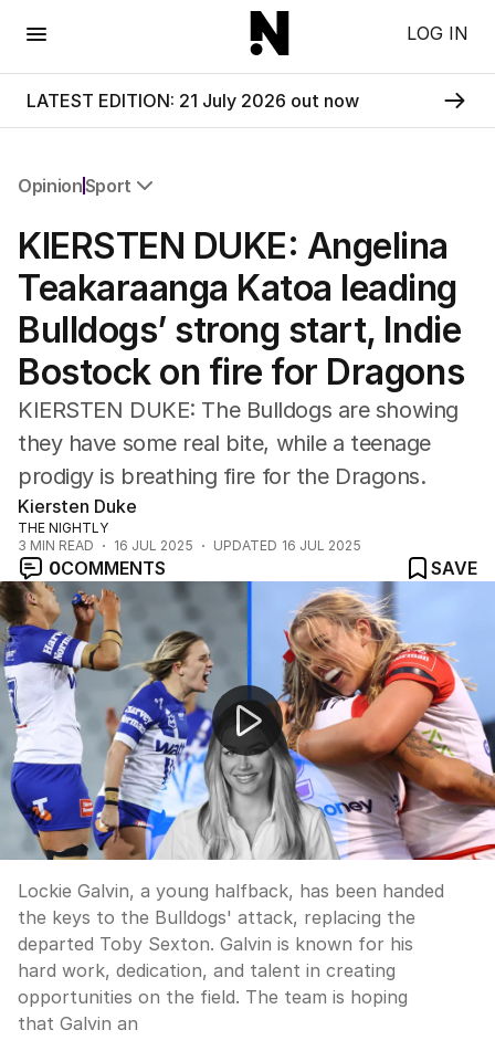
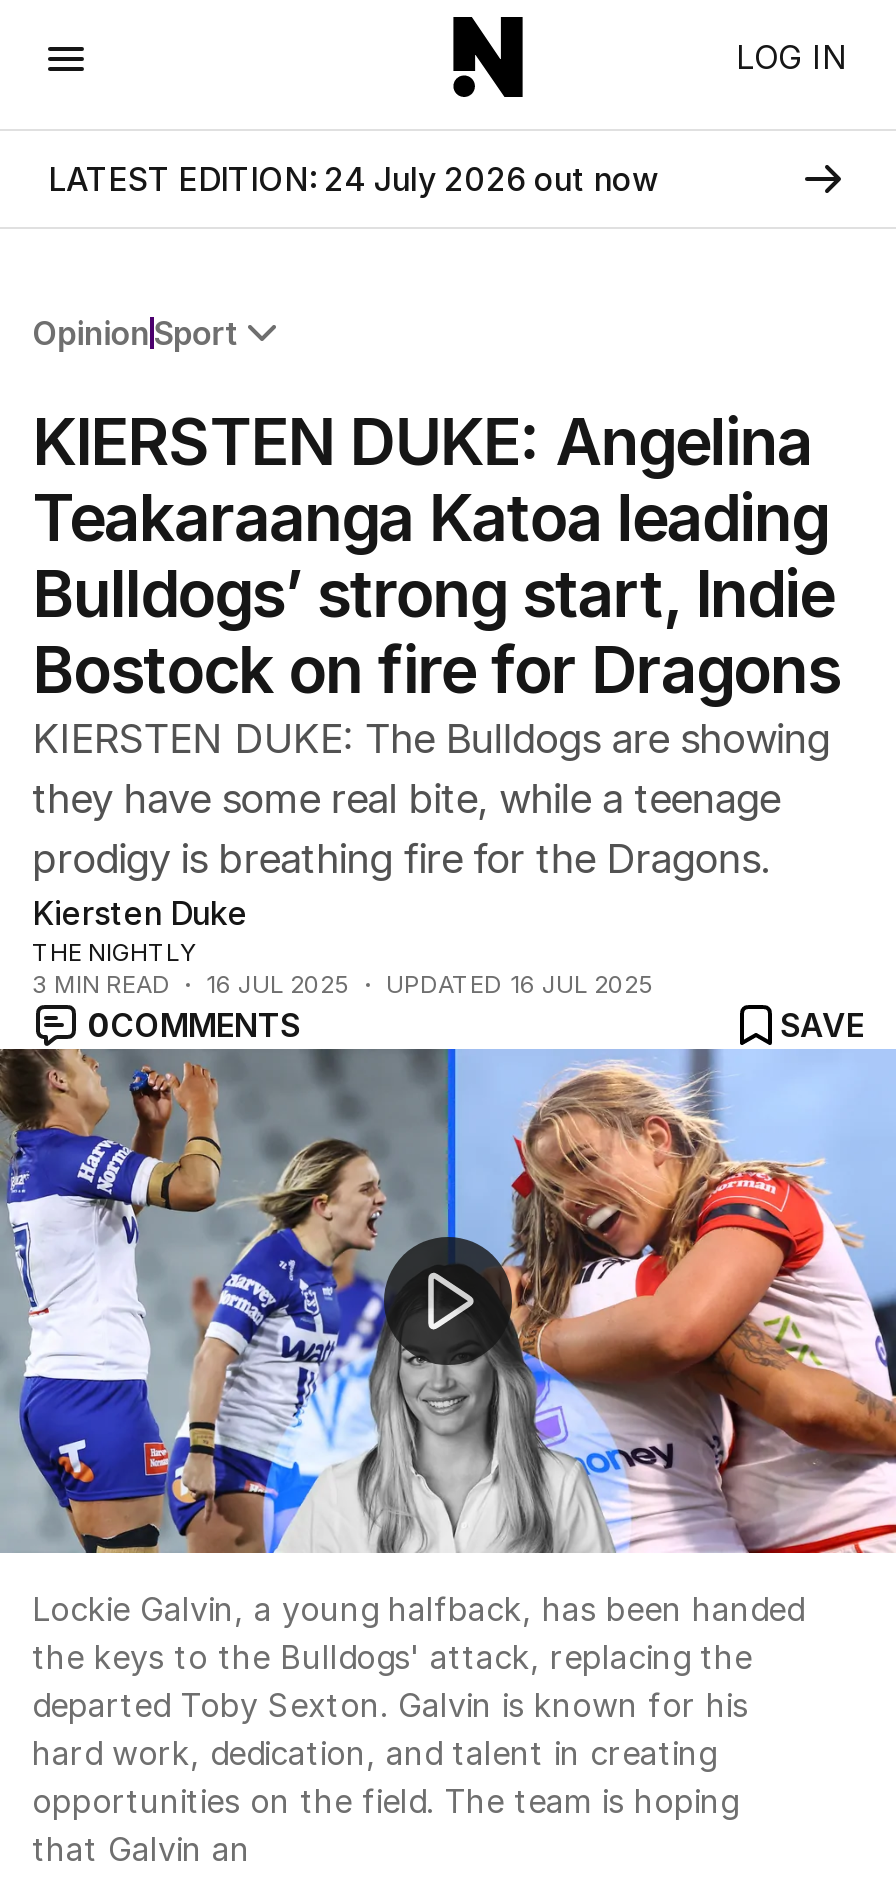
- LATEST EDITION: 21 July 2026 out now
+ LATEST EDITION: 24 July 2026 out now
